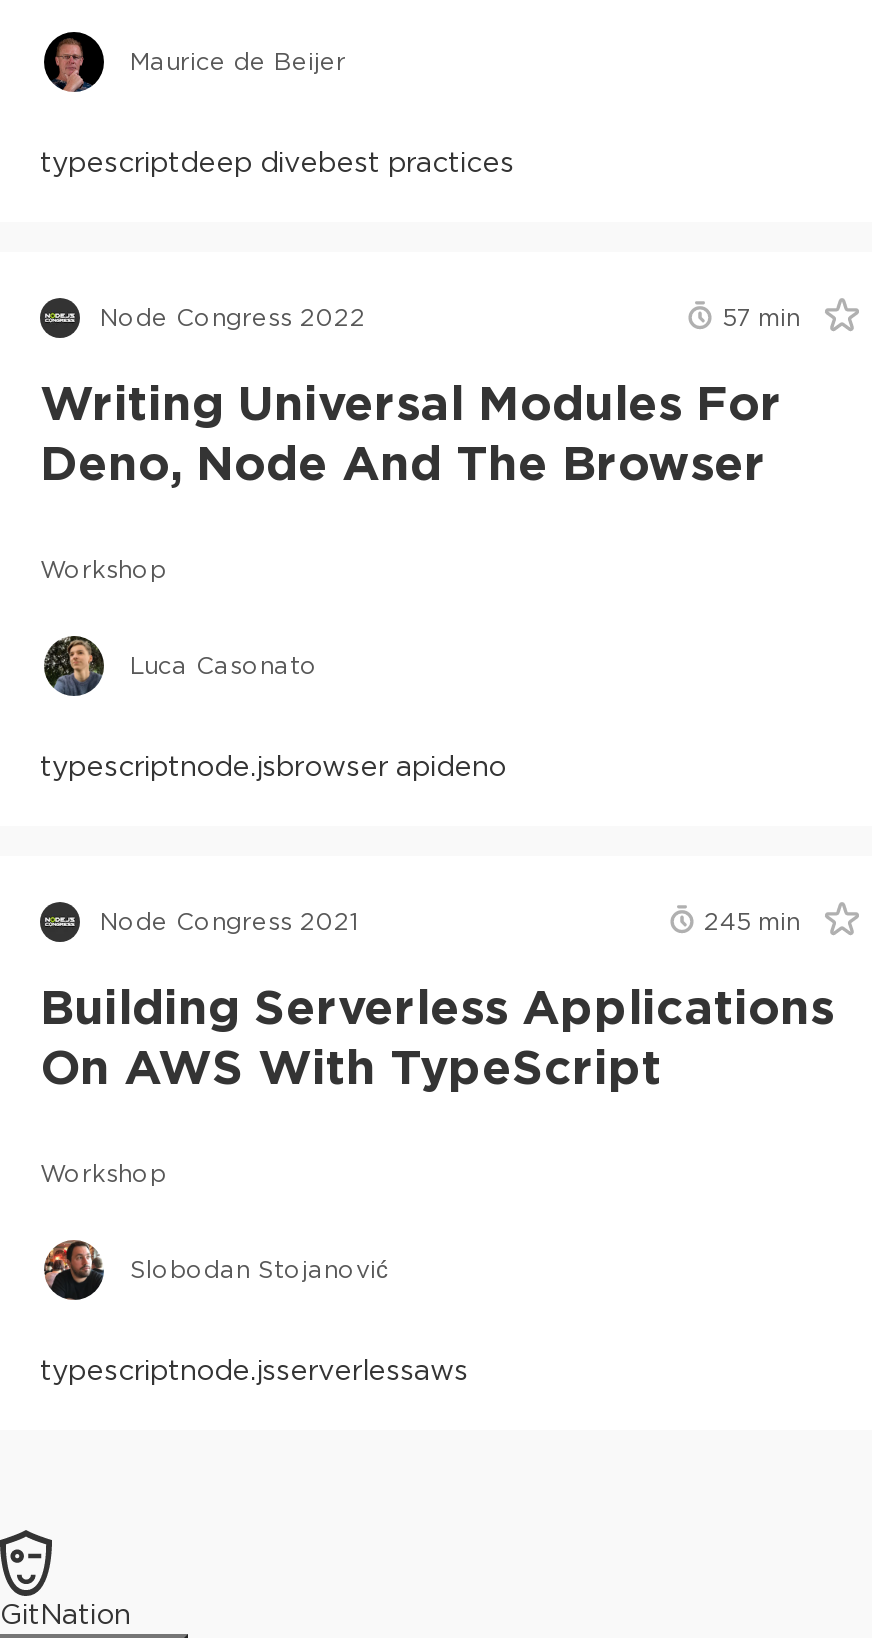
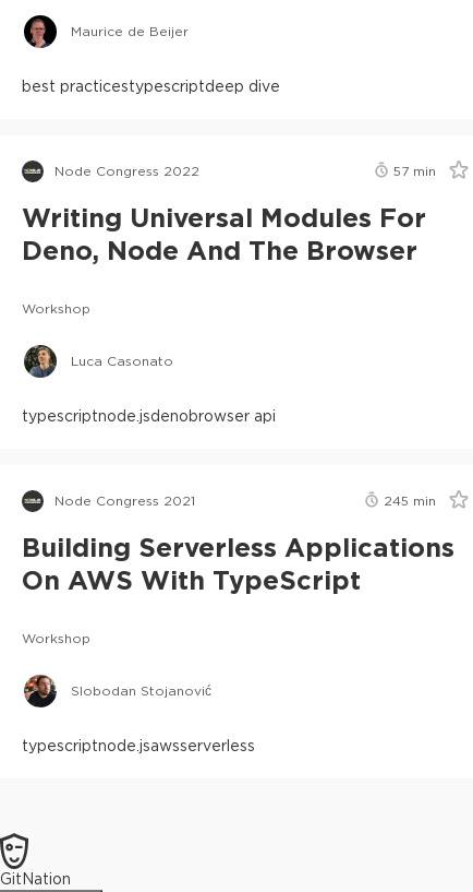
- typescriptdeep divebest practices
+ best practicestypescriptdeep dive

- typescriptnode.jsbrowser apideno
+ typescriptnode.jsdenobrowser api

- typescriptnode.jsserverlessaws
+ typescriptnode.jsawsserverless
